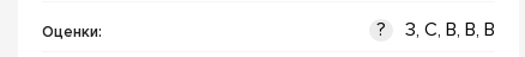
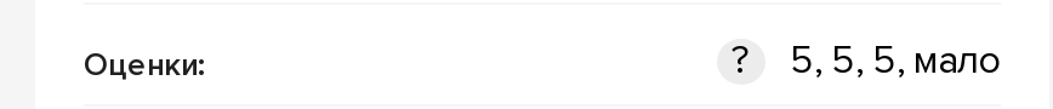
- 3, C, B, B, B
+ 5, 5, 5, мало
